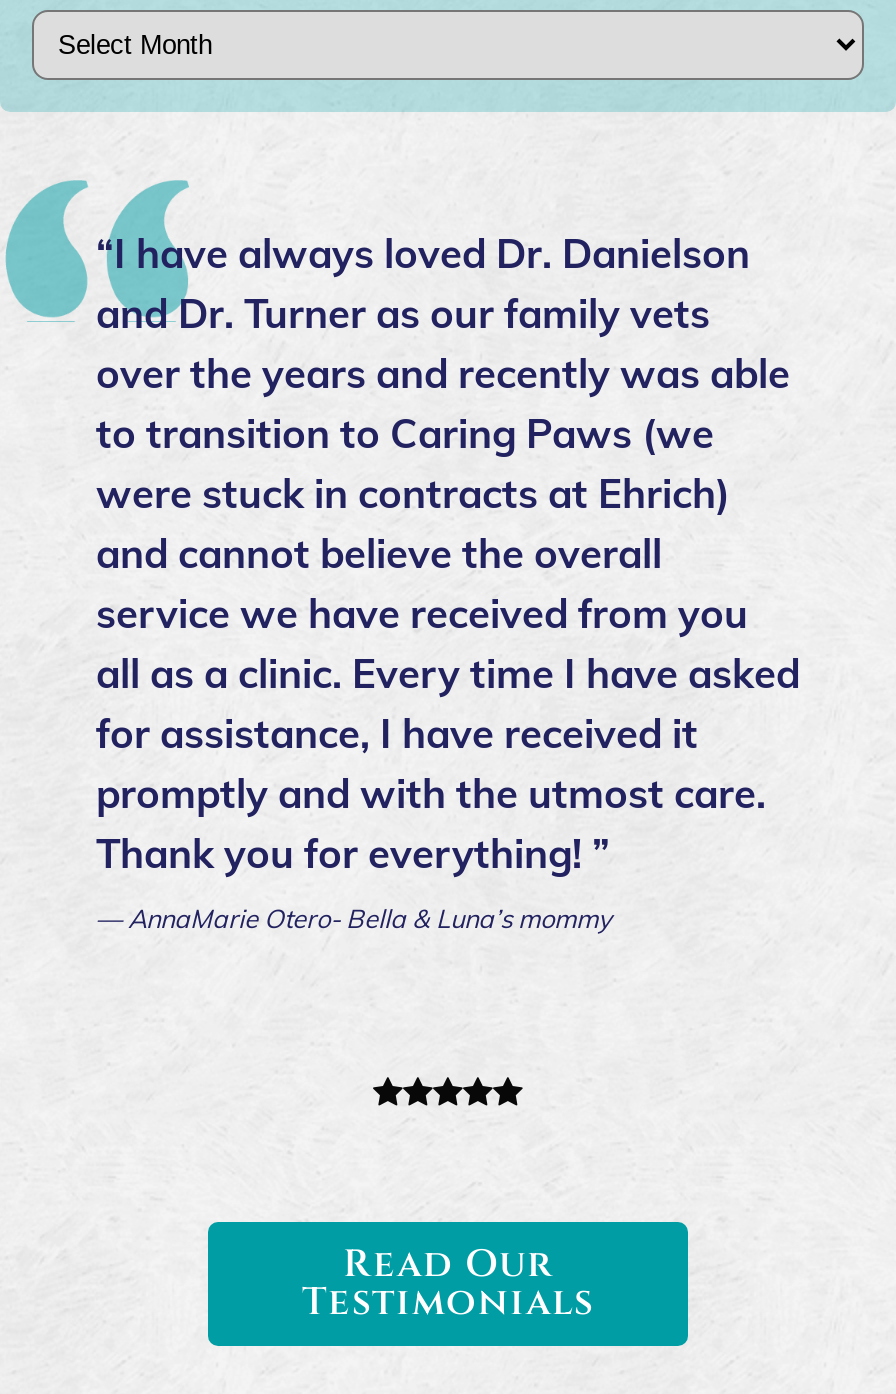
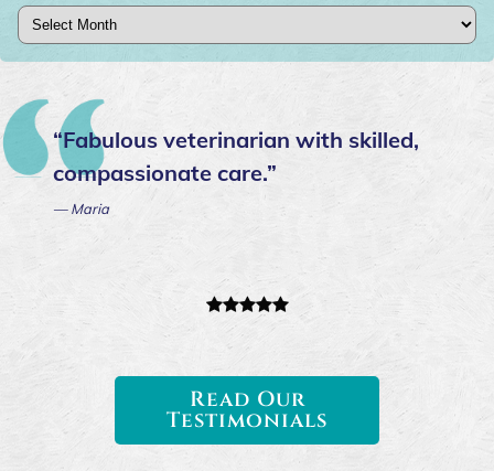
- “I have always loved Dr. Danielson
- and Dr. Turner as our family vets
- over the years and recently was able
- to transition to Caring Paws (we
- were stuck in contracts at Ehrich)
- and cannot believe the overall
- service we have received from you
- all as a clinic. Every time I have asked
- for assistance, I have received it
- promptly and with the utmost care.
- Thank you for everything! ”
+ “Fabulous veterinarian with skilled,
+ compassionate care.”

- — AnnaMarie Otero- Bella & Luna’s mommy
+ — Maria
